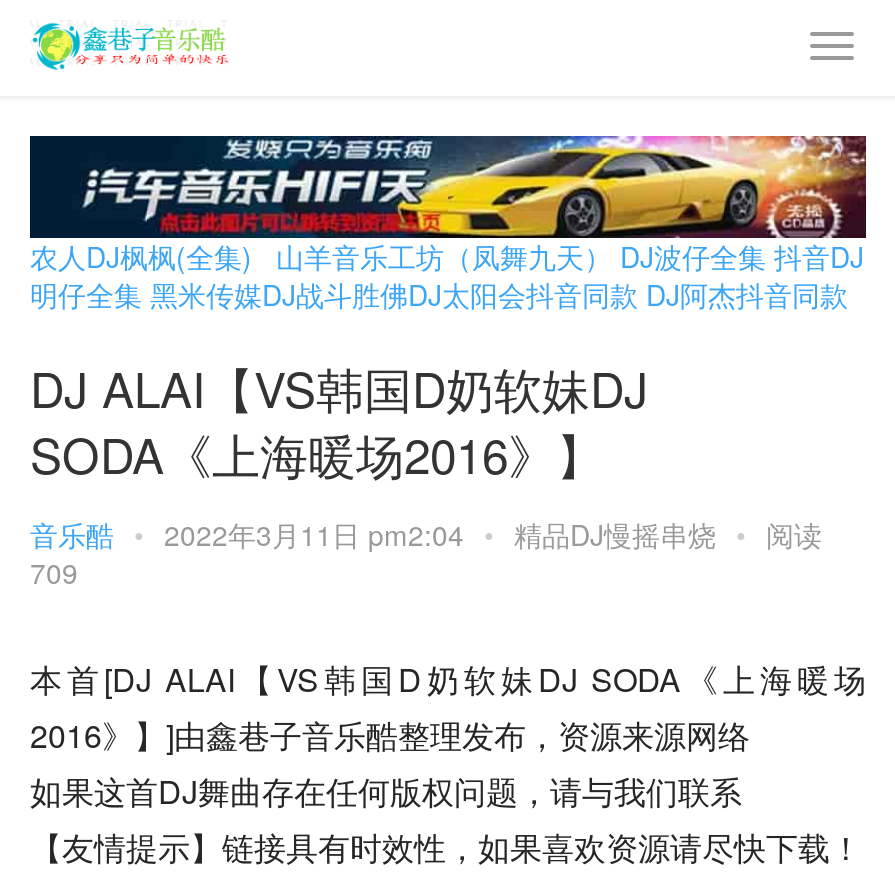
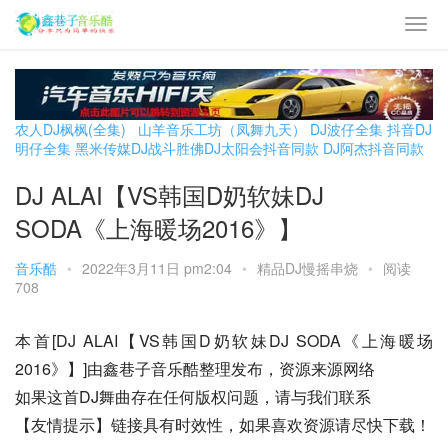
- 709
+ 708
